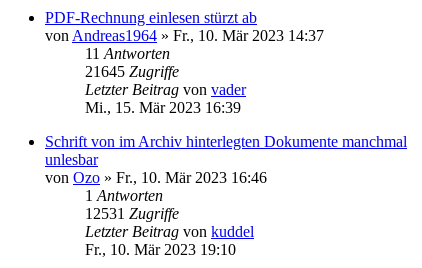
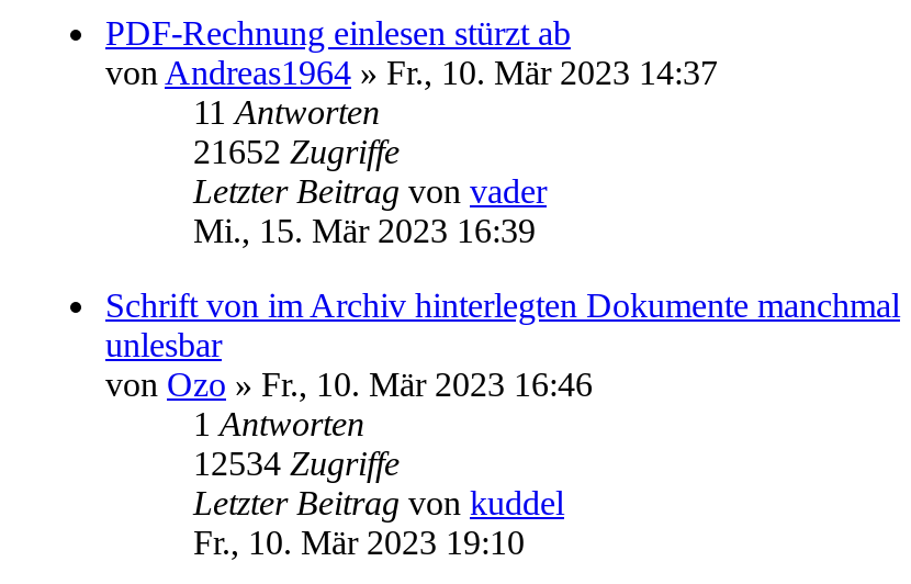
- 21645 Zugriffe
+ 21652 Zugriffe

- 12531 Zugriffe
+ 12534 Zugriffe
